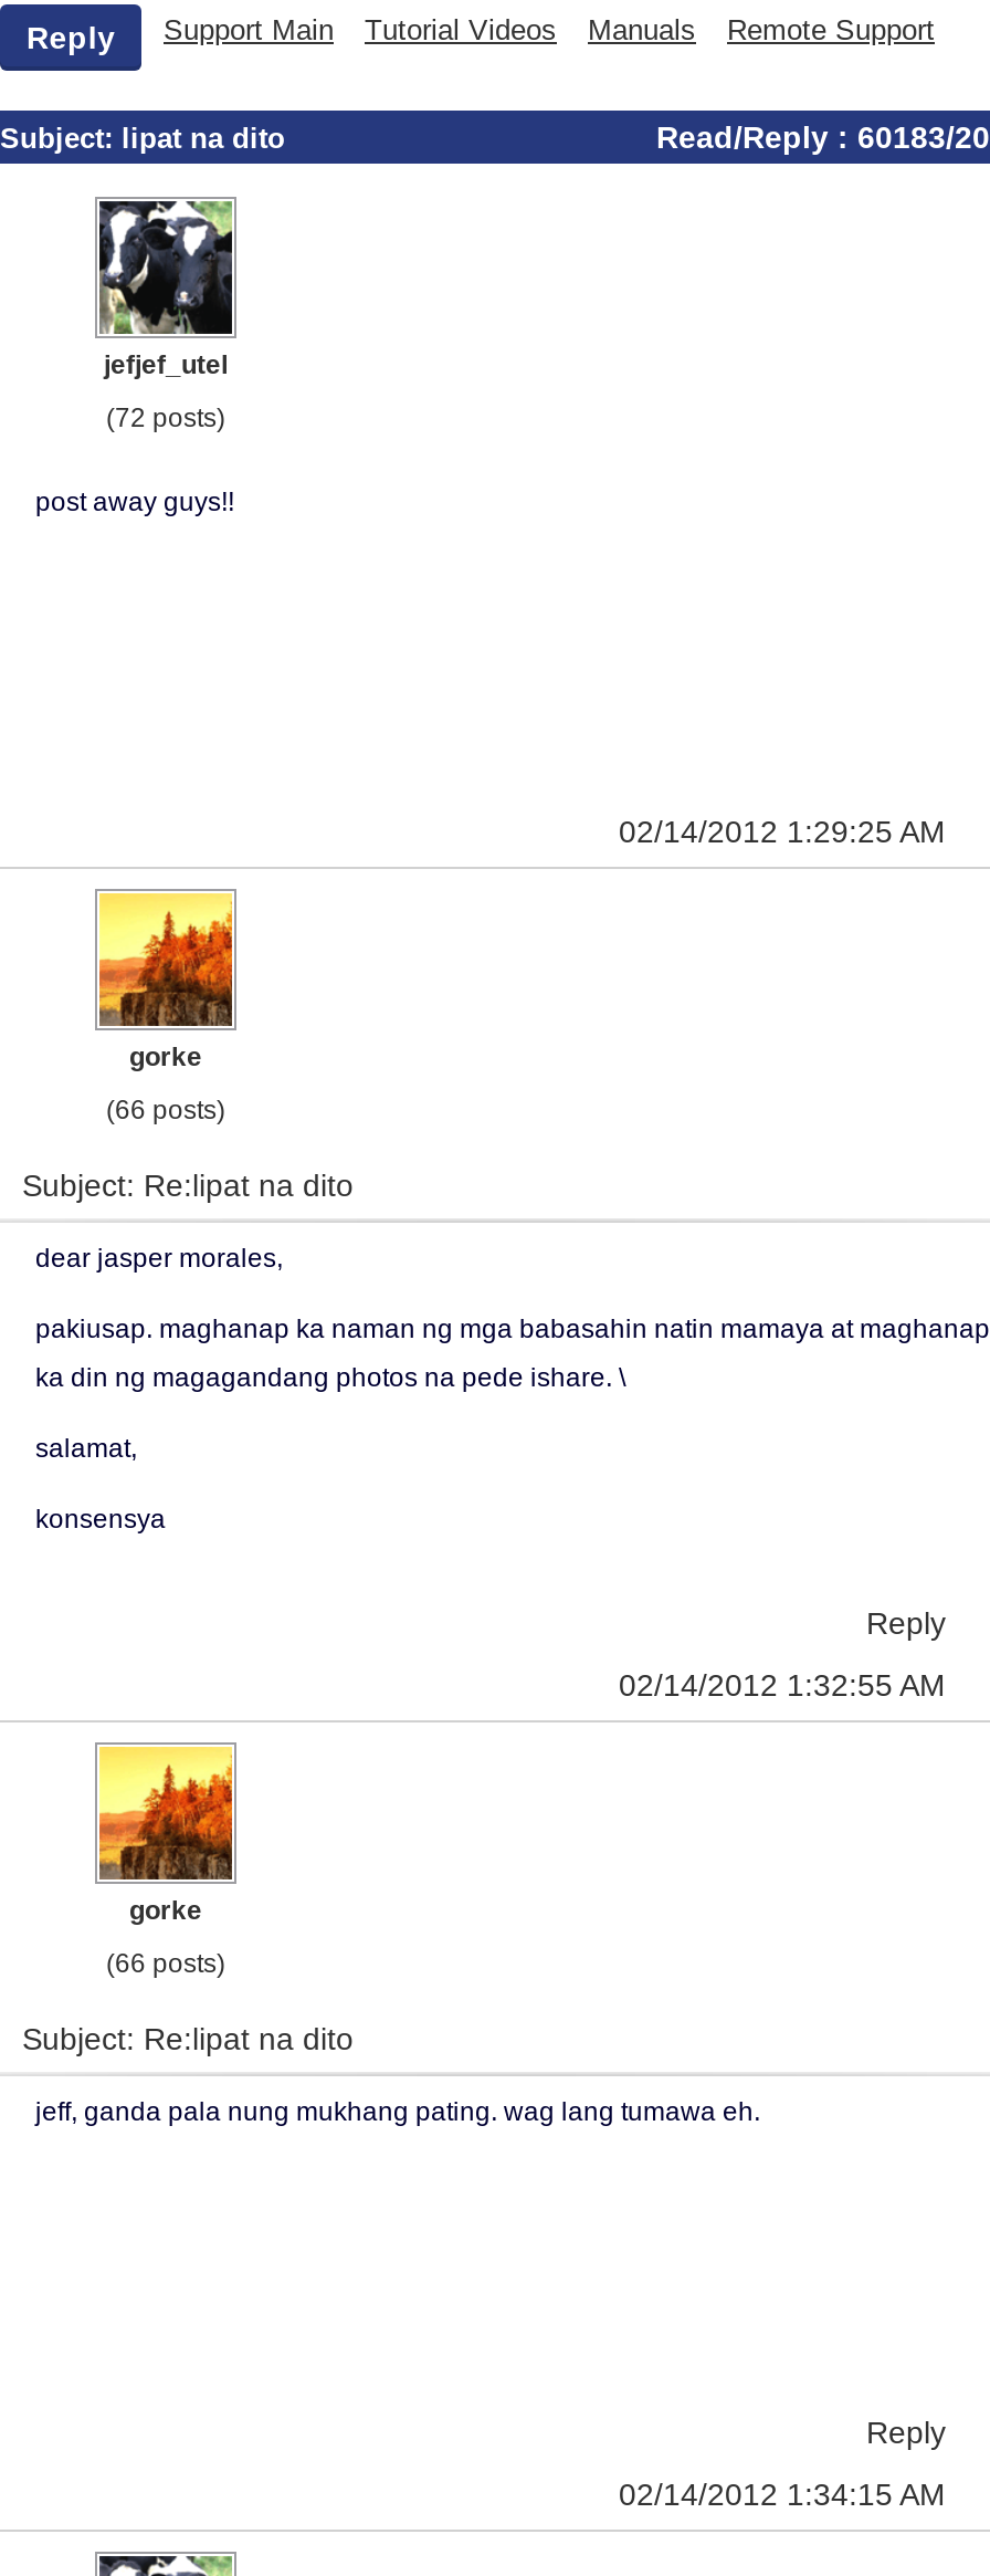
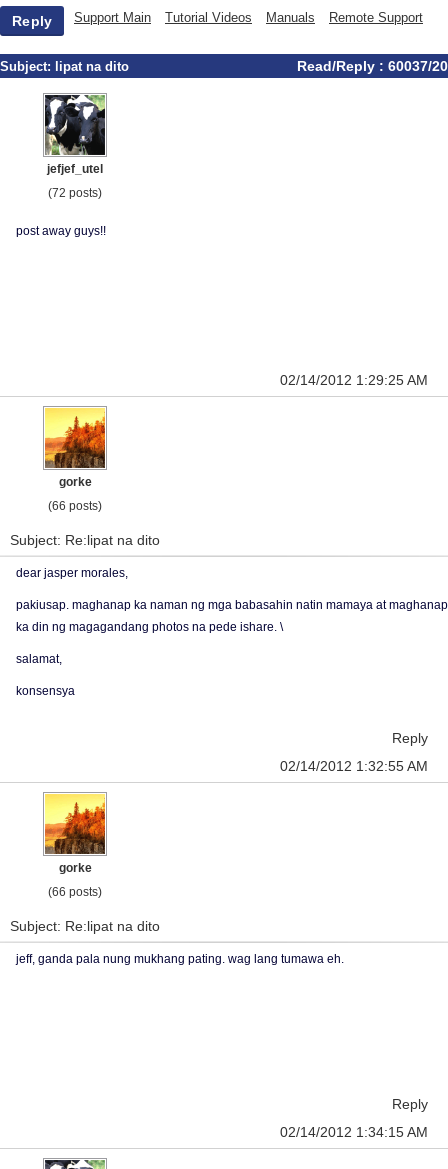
- Read/Reply : 60183/20
+ Read/Reply : 60037/20
